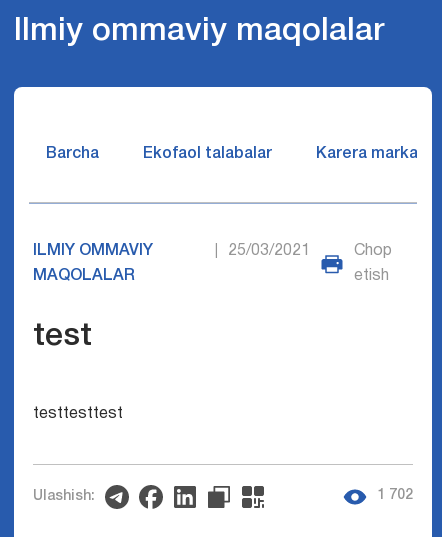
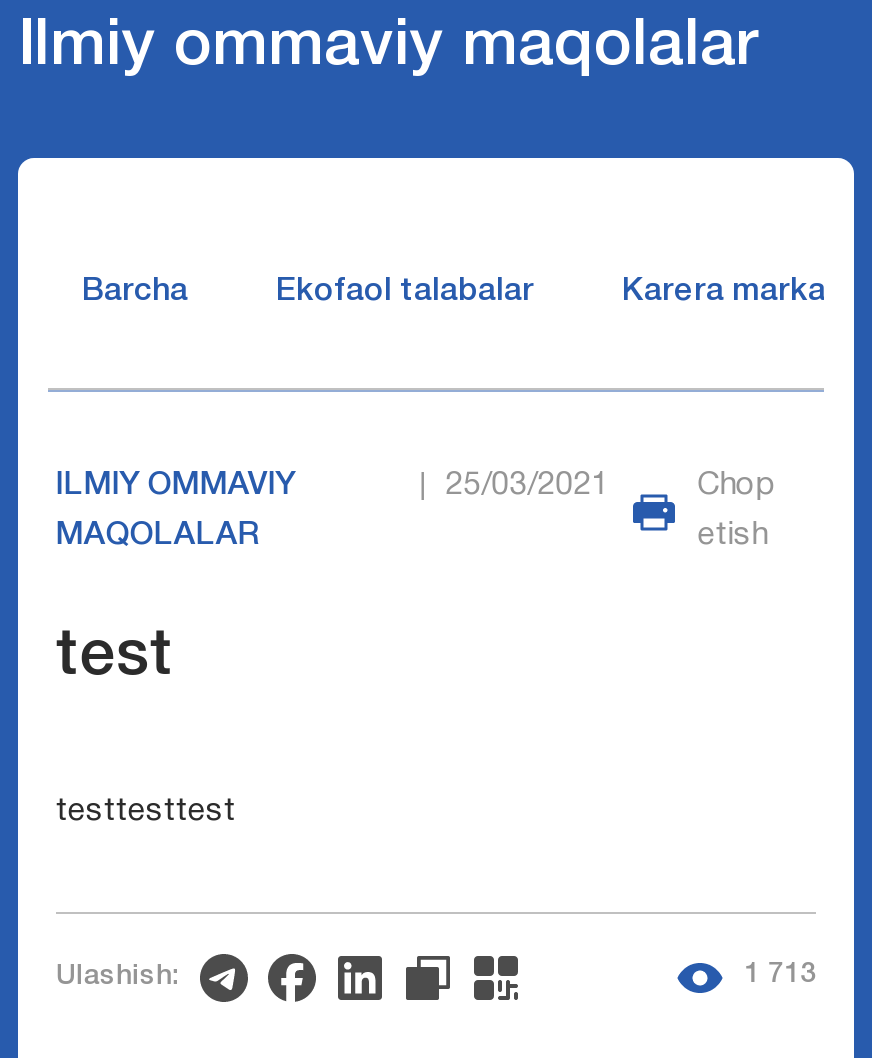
- 1 702
+ 1 713
